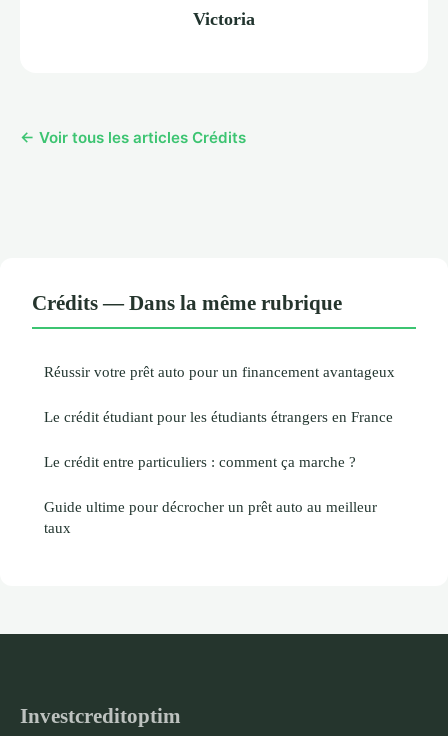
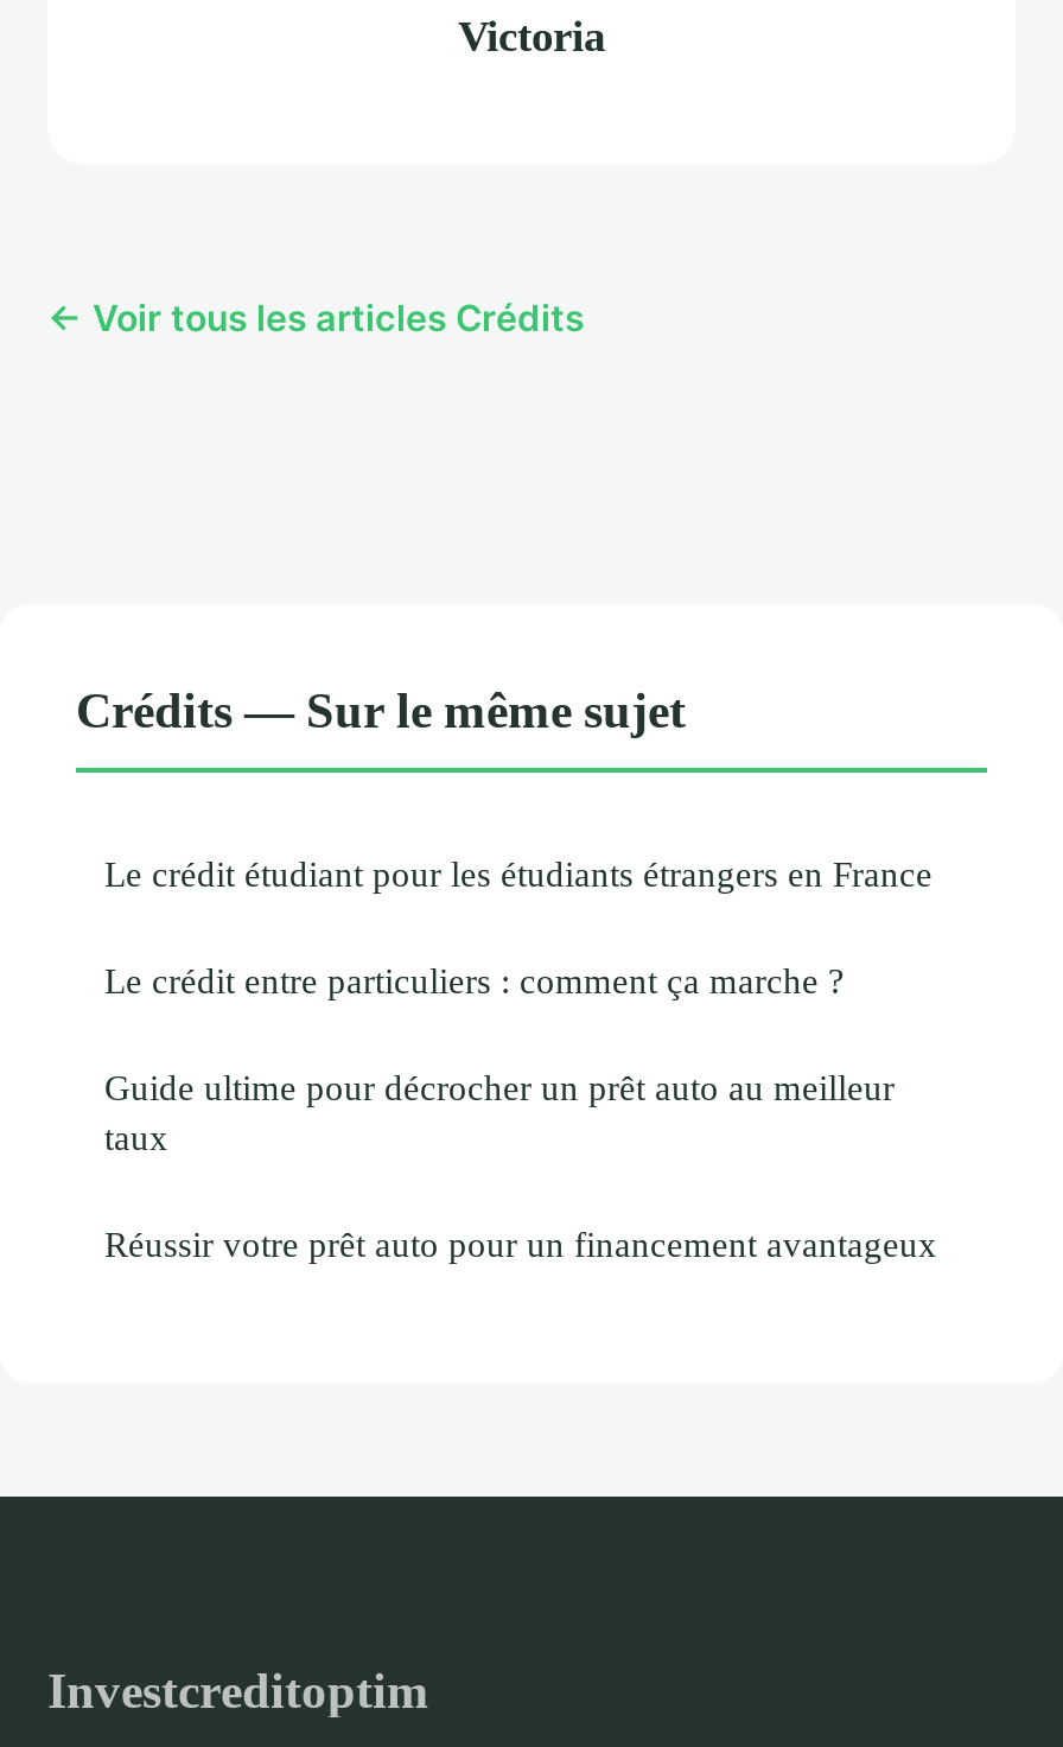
- Crédits — Dans la même rubrique
+ Crédits — Sur le même sujet

moved down: Réussir votre prêt auto pour un financement avantageux

moved up: Le crédit étudiant pour les étudiants étrangers en France | Le crédit entre particuliers : comment ça marche ? | Guide ultime pour décrocher un prêt auto au meilleur | taux
